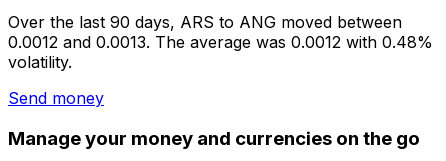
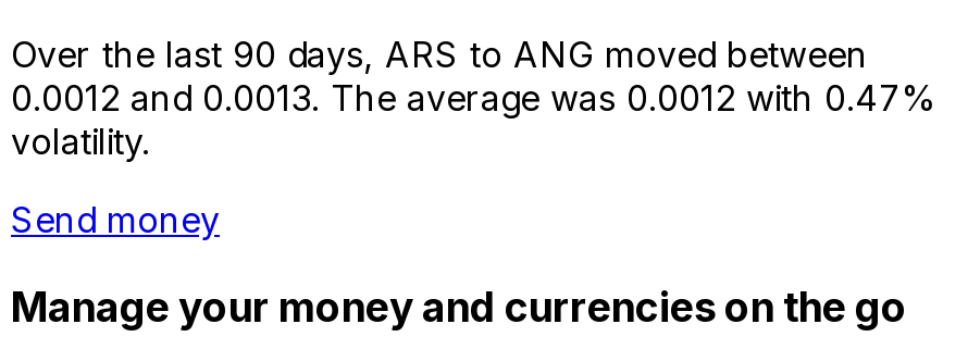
- 0.0012 and 0.0013. The average was 0.0012 with 0.48%
+ 0.0012 and 0.0013. The average was 0.0012 with 0.47%
